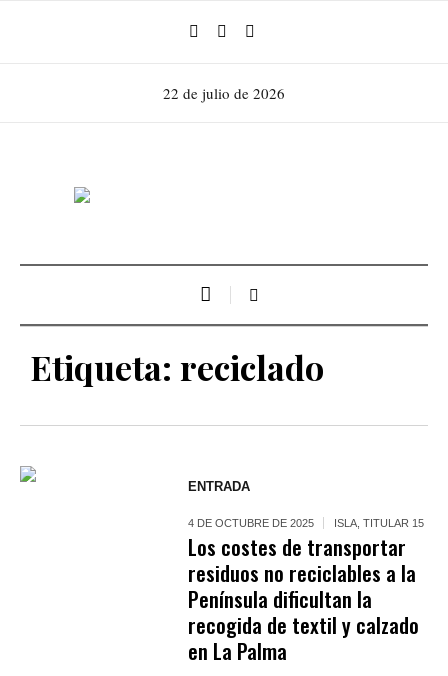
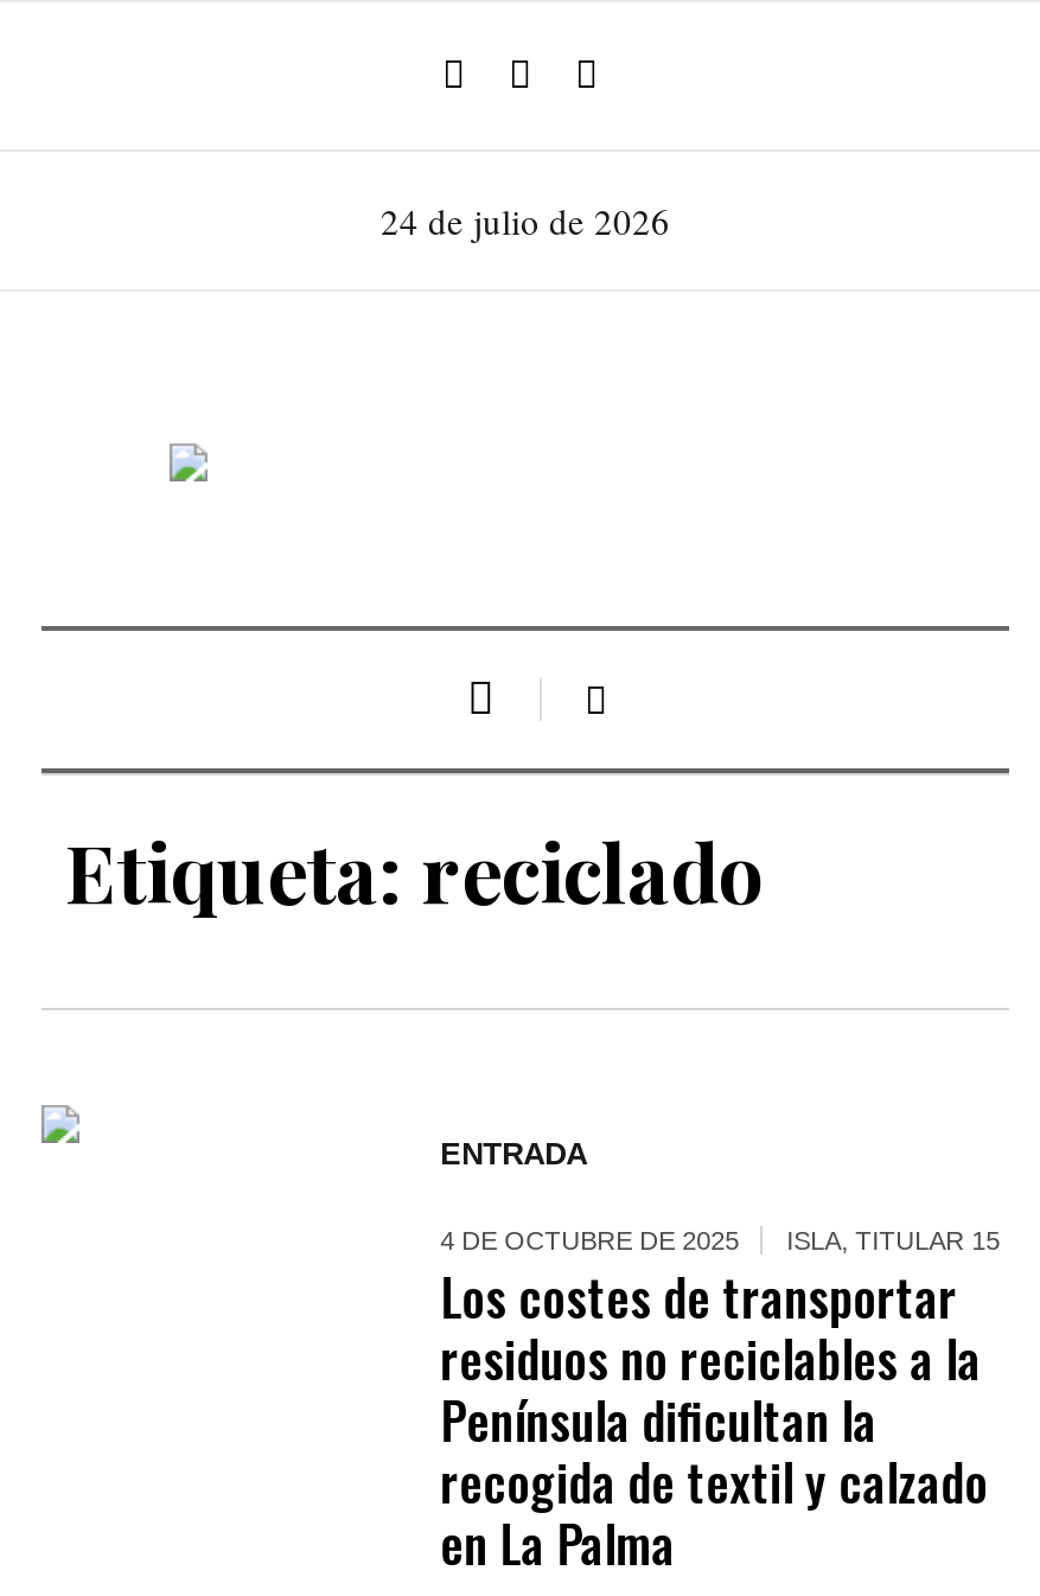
- 22 de julio de 2026
+ 24 de julio de 2026
